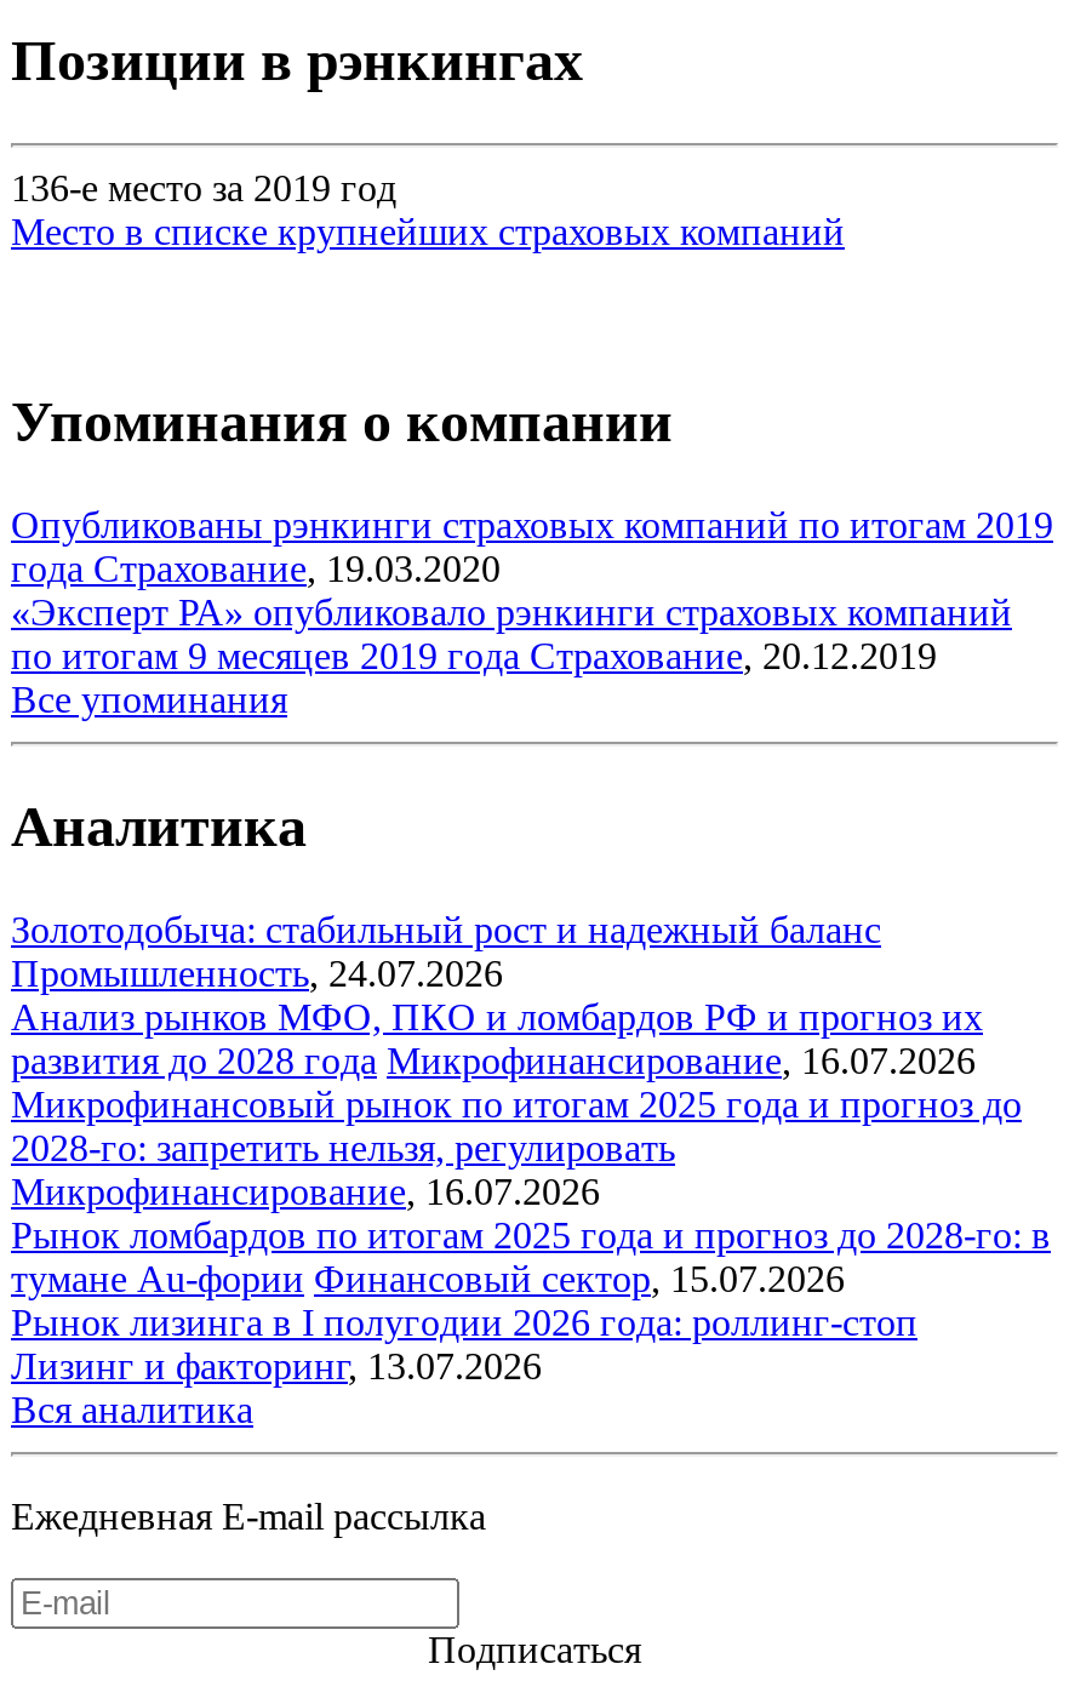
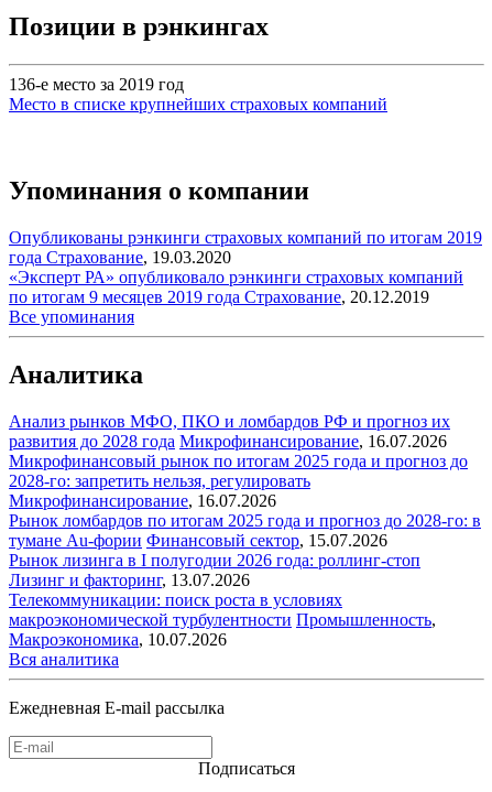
- Золотодобыча: стабильный рост и надежный баланс
- Промышленность, 24.07.2026

moved up: Анализ рынков МФО, ПКО и ломбардов РФ и прогноз их | развития до 2028 года Микрофинансирование, 16.07.2026 | Микрофинансовый рынок по итогам 2025 года и прогноз до | ... | Рынок лизинга в I полугодии 2026 года: роллинг-стоп | Лизинг и факторинг, 13.07.2026

+ Телекоммуникации: поиск роста в условиях
+ макроэкономической турбулентности Промышленность,
+ Макроэкономика, 10.07.2026
